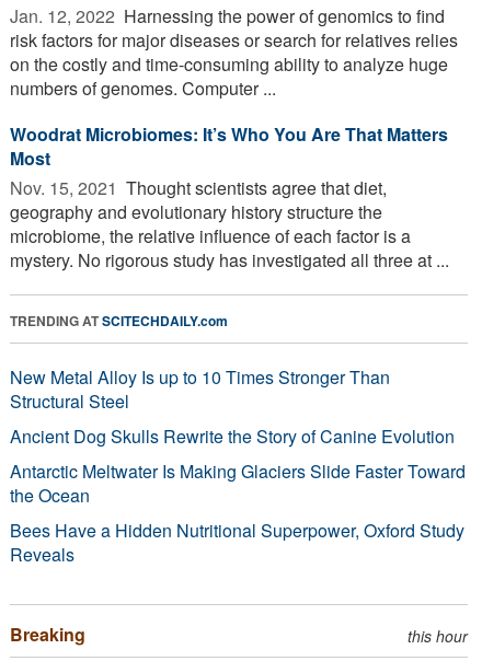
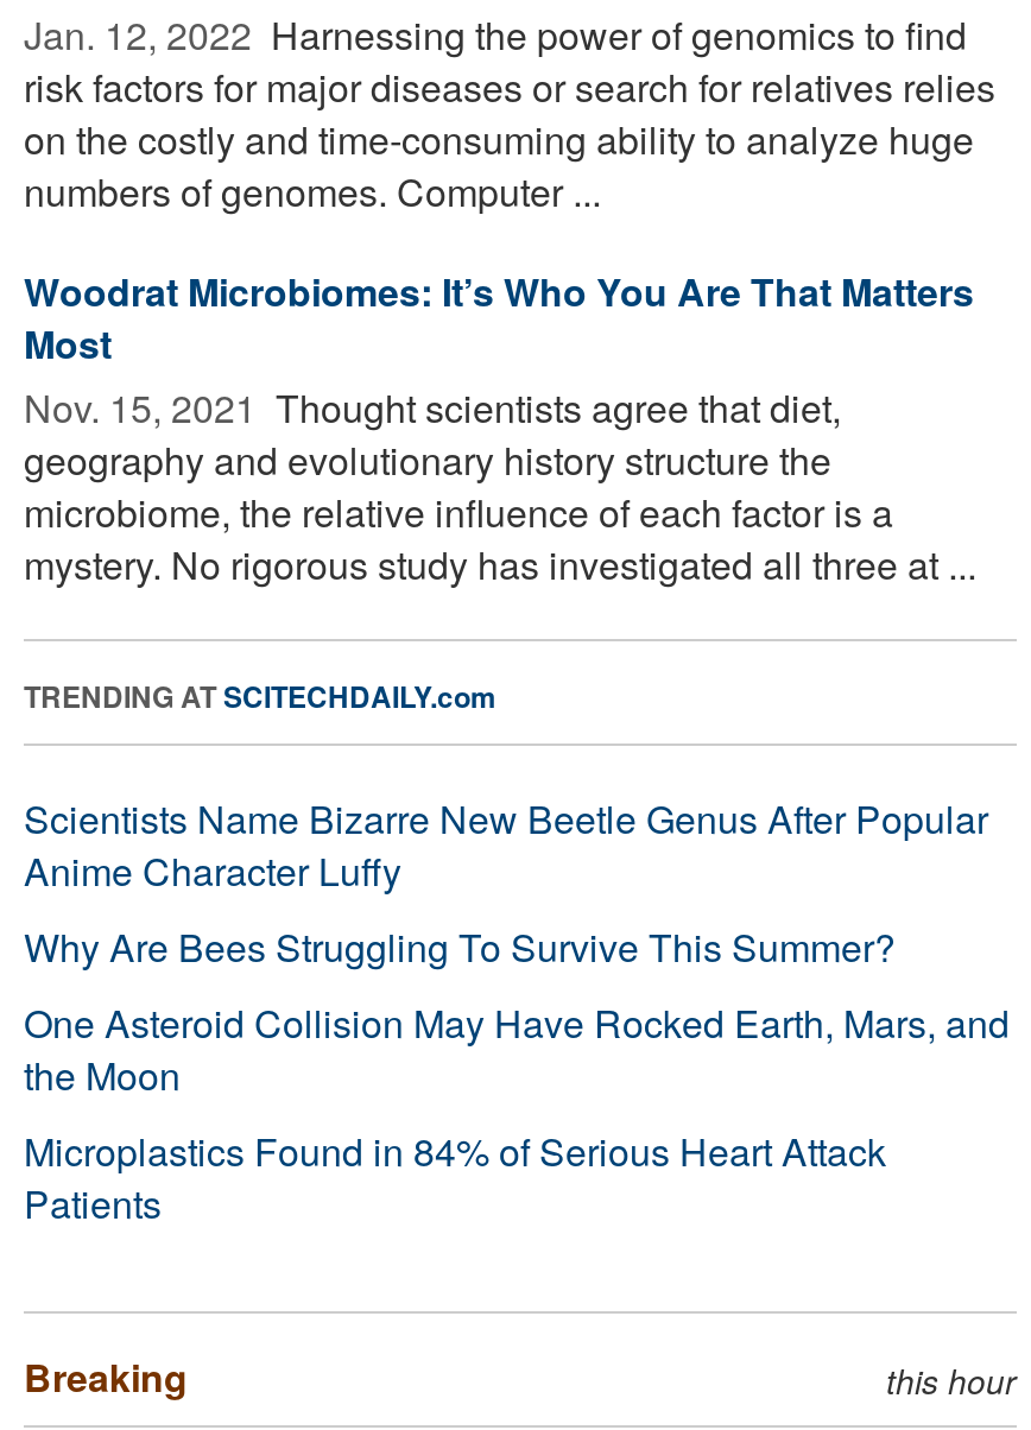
- New Metal Alloy Is up to 10 Times Stronger Than
- Structural Steel
- Ancient Dog Skulls Rewrite the Story of Canine Evolution
- Antarctic Meltwater Is Making Glaciers Slide Faster Toward
- the Ocean
- Bees Have a Hidden Nutritional Superpower, Oxford Study
- Reveals
+ Scientists Name Bizarre New Beetle Genus After Popular
+ Anime Character Luffy
+ Why Are Bees Struggling To Survive This Summer?
+ One Asteroid Collision May Have Rocked Earth, Mars, and
+ the Moon
+ Microplastics Found in 84% of Serious Heart Attack
+ Patients
